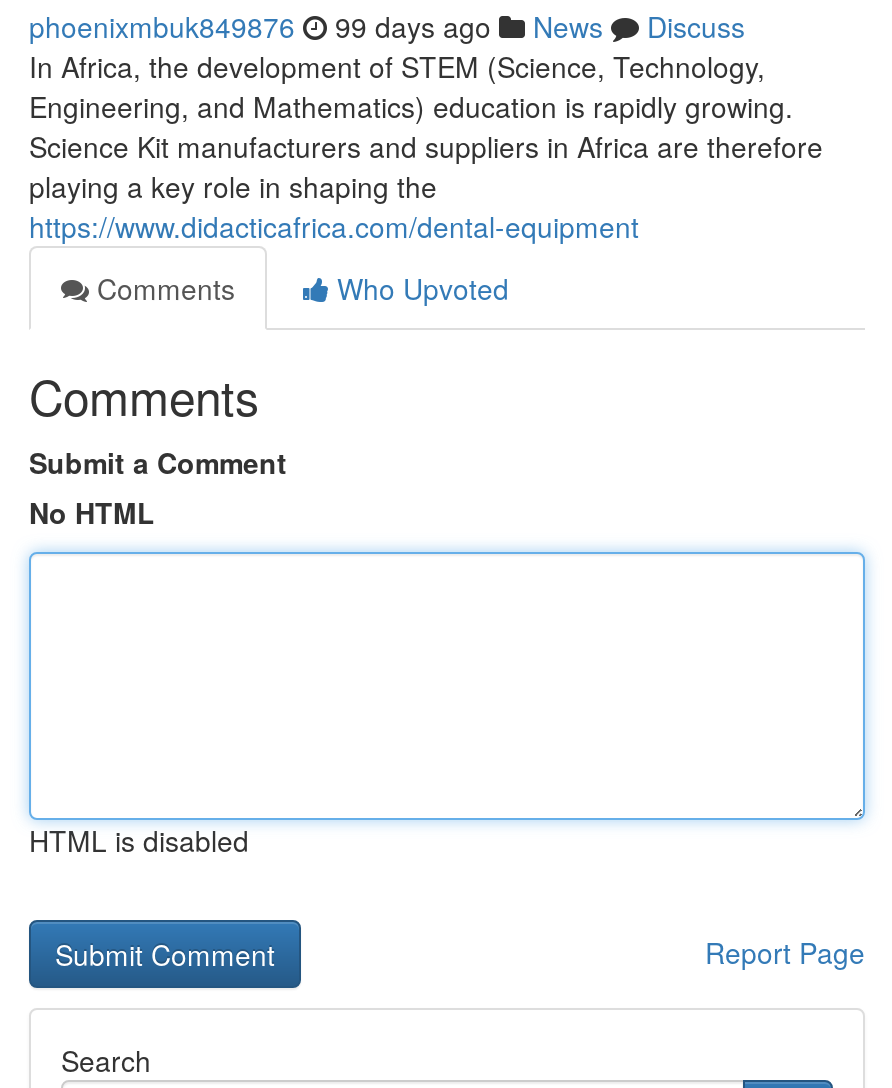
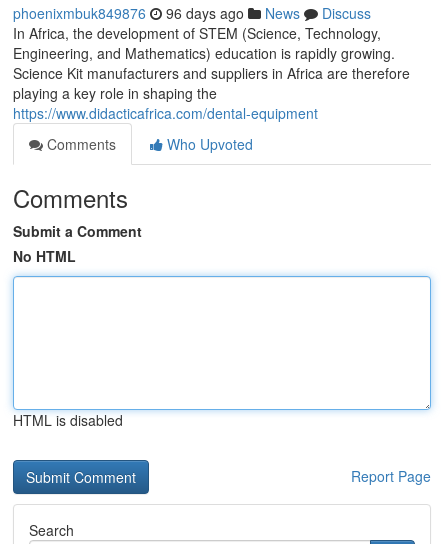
- phoenixmbuk849876 99 days ago News Discuss
+ phoenixmbuk849876 96 days ago News Discuss
